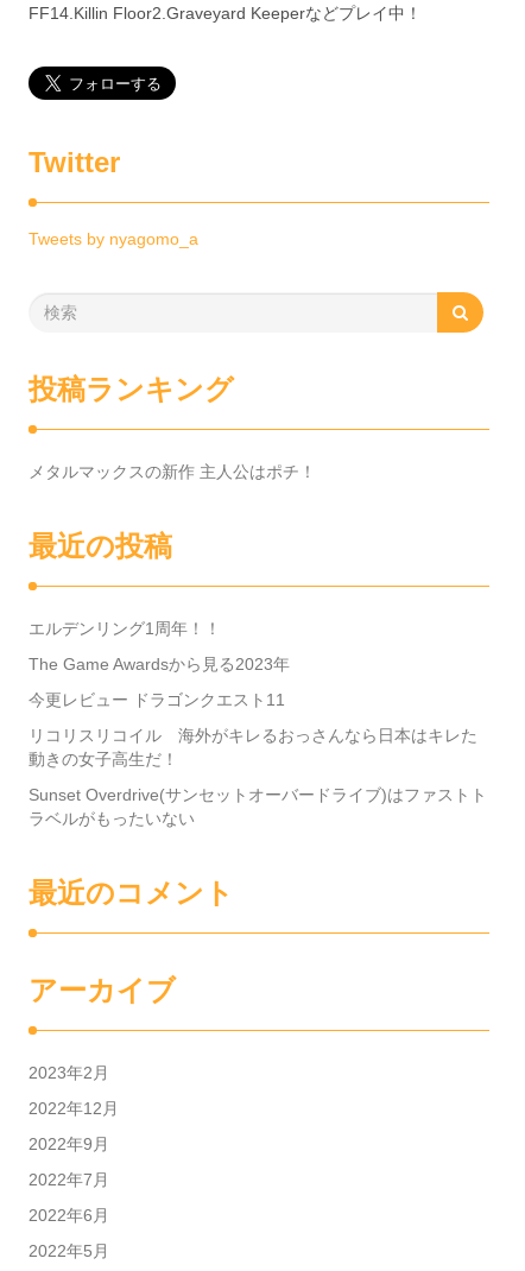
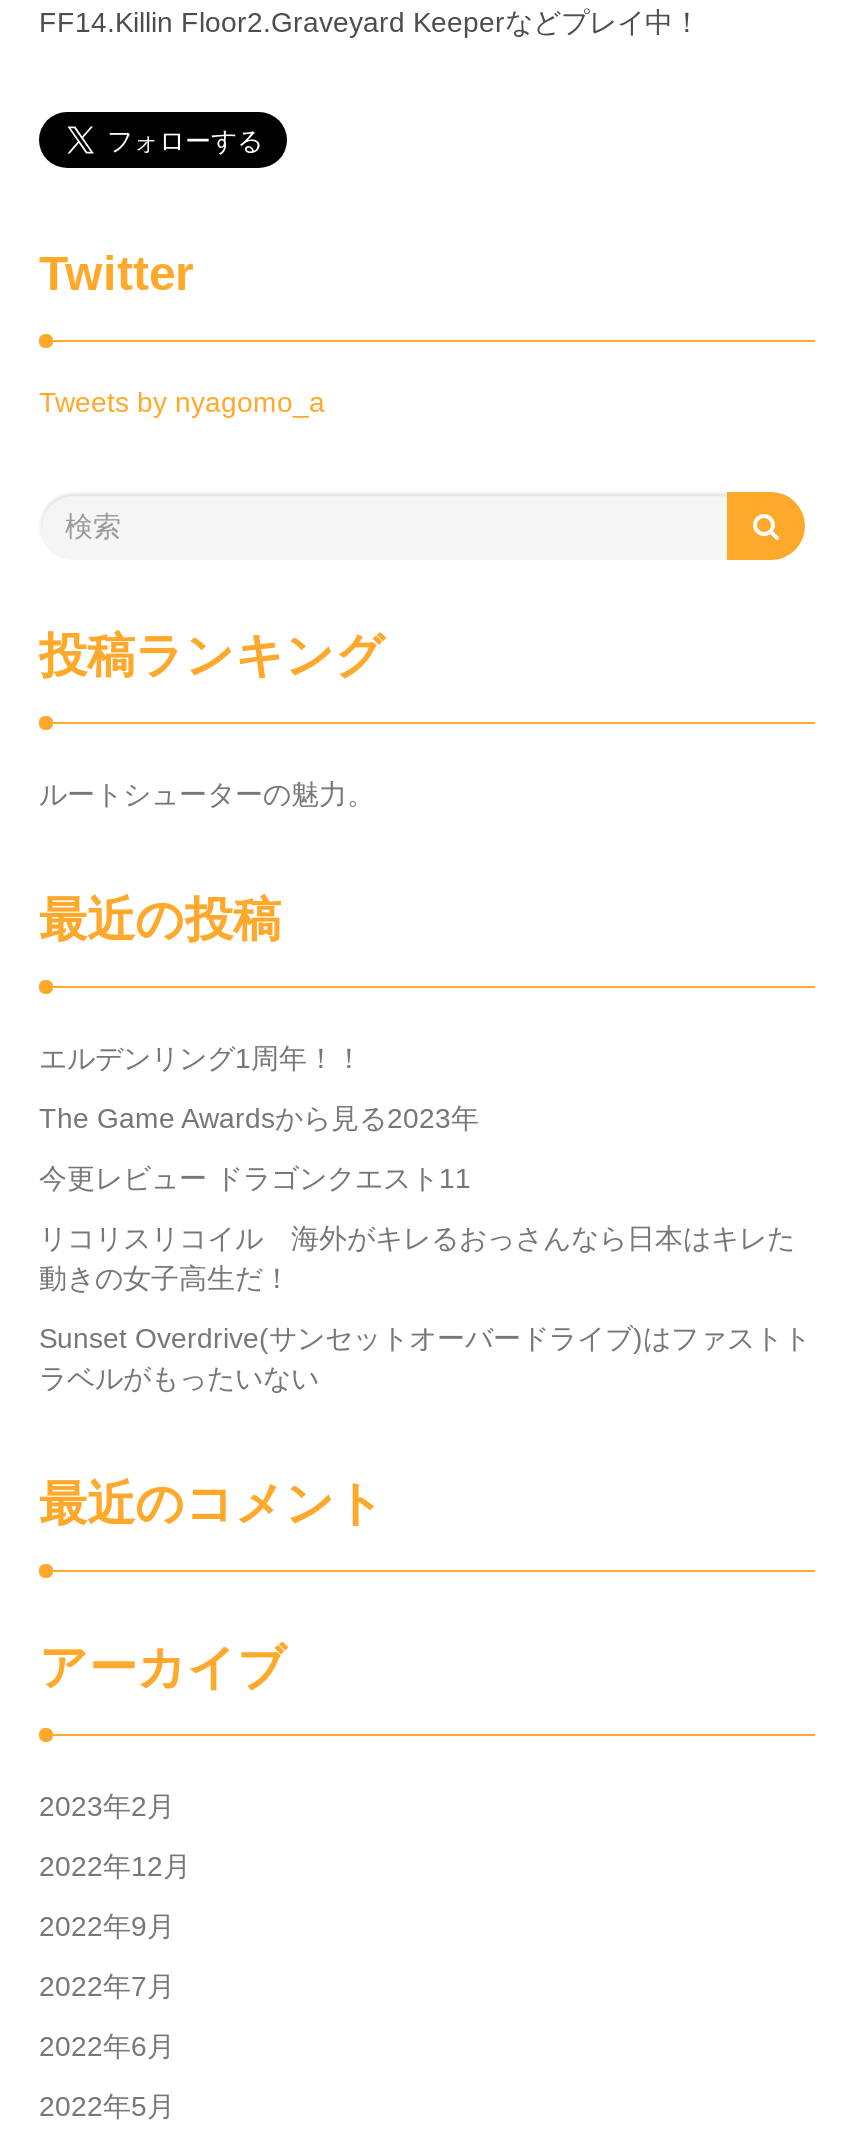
- メタルマックスの新作 主人公はポチ！
+ ルートシューターの魅力。
